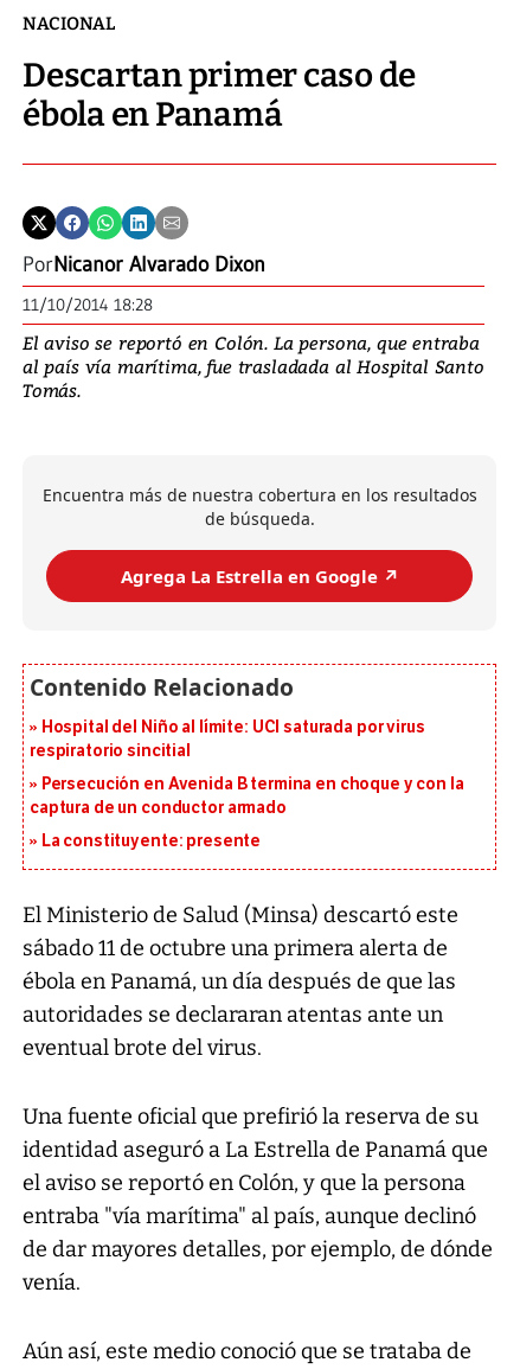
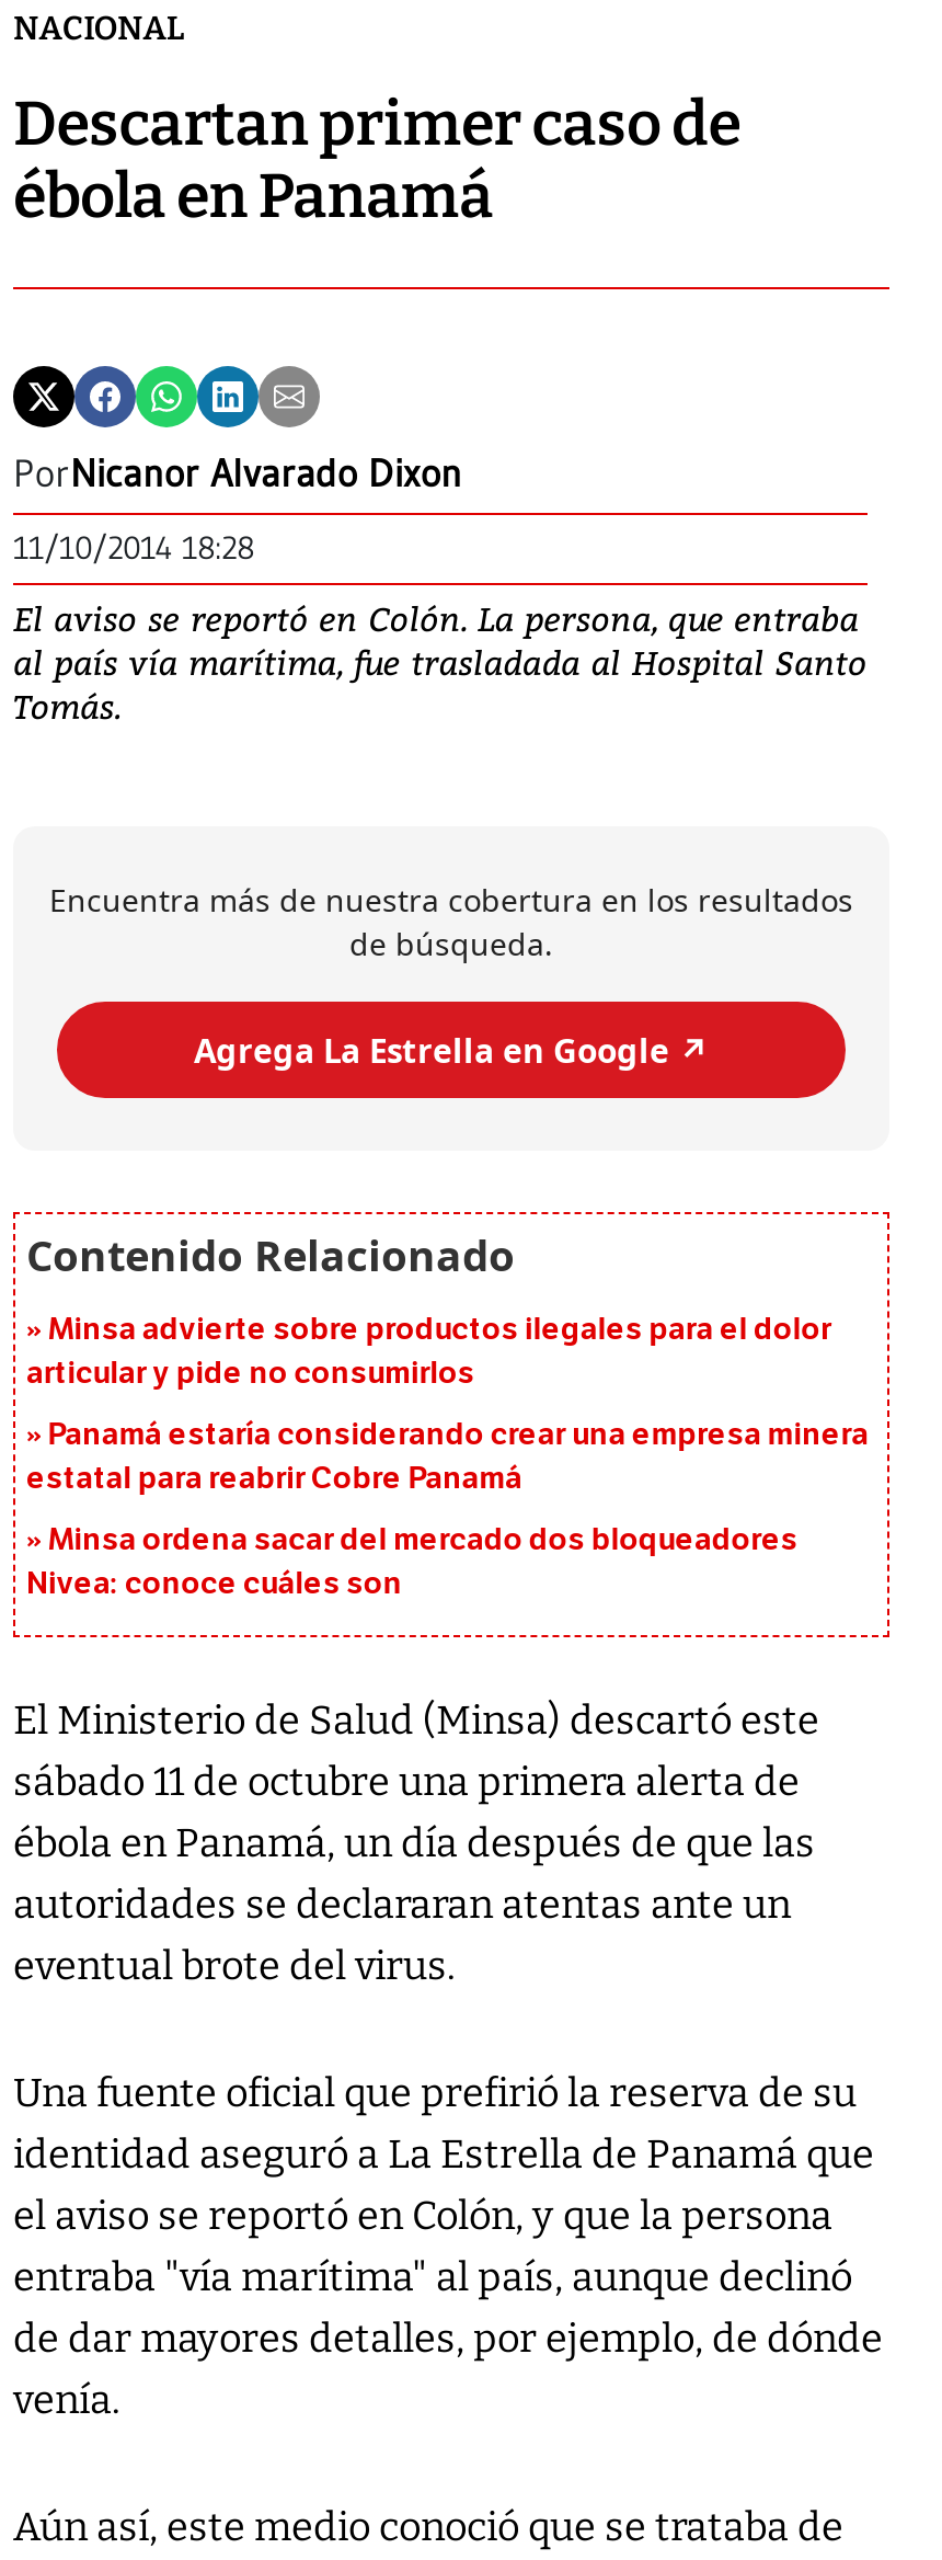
- Hospital del Niño al límite: UCI saturada por virus
- respiratorio sincitial
+ Minsa advierte sobre productos ilegales para el dolor
+ articular y pide no consumirlos

- Persecución en Avenida B termina en choque y con la
- captura de un conductor armado
+ Panamá estaría considerando crear una empresa minera
+ estatal para reabrir Cobre Panamá

- La constituyente: presente
+ Minsa ordena sacar del mercado dos bloqueadores
+ Nivea: conoce cuáles son
